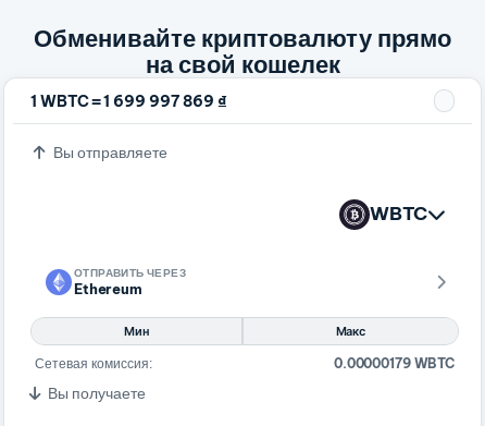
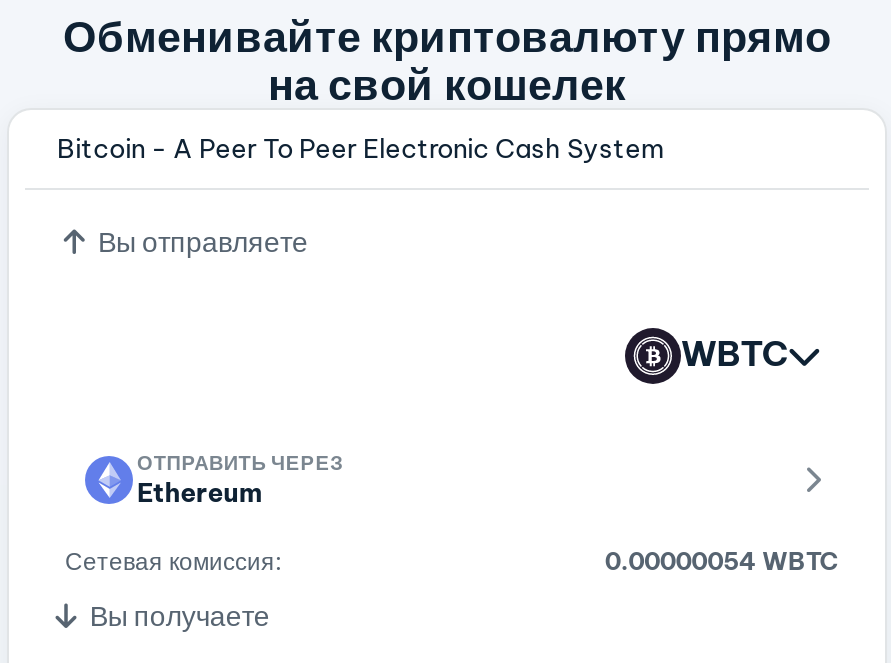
- 1 WBTC =1 699 997 869 ₫
+ Bitcoin - A Peer To Peer Electronic Cash System

- Мин
- Макс

- 0.00000179 WBTC
+ 0.00000054 WBTC
